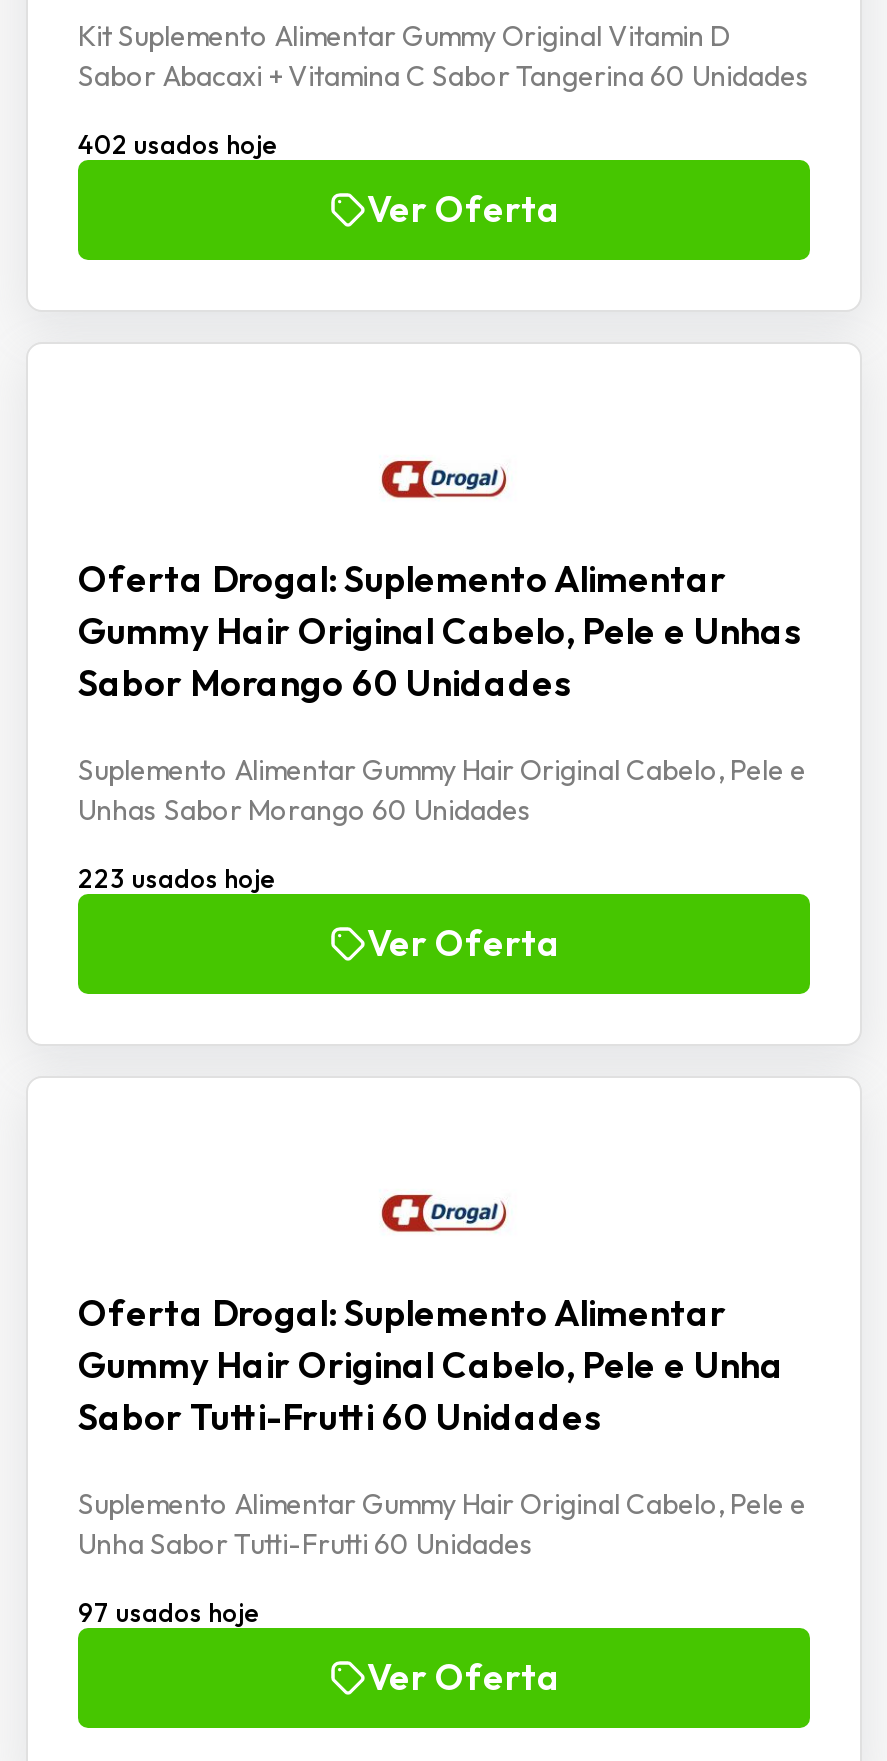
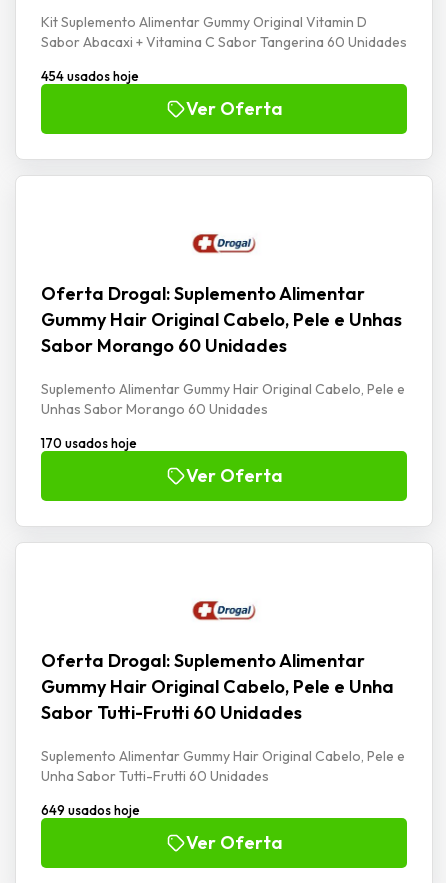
- 402 usados hoje
+ 454 usados hoje

- 223 usados hoje
+ 170 usados hoje

- 97 usados hoje
+ 649 usados hoje
